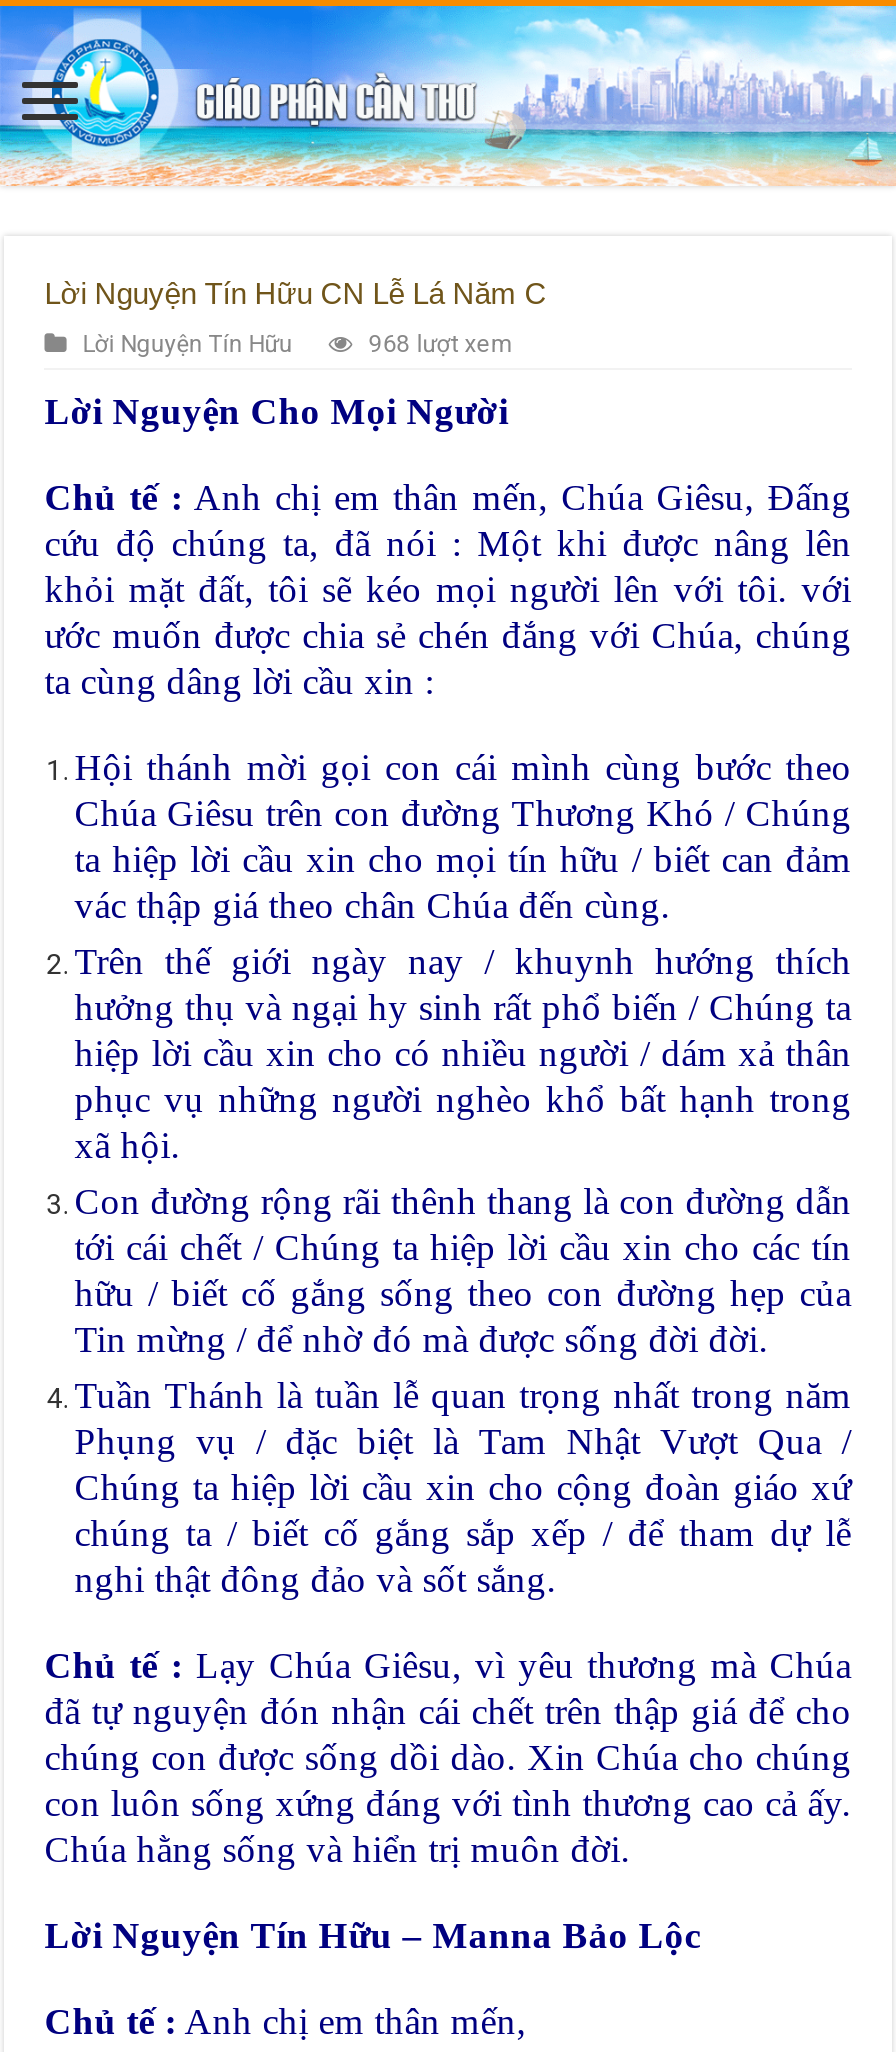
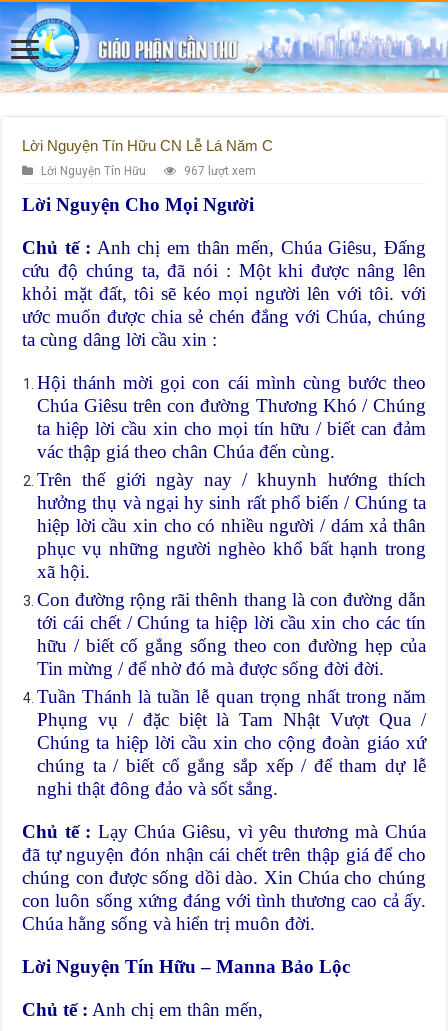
- 968 lượt xem
+ 967 lượt xem
